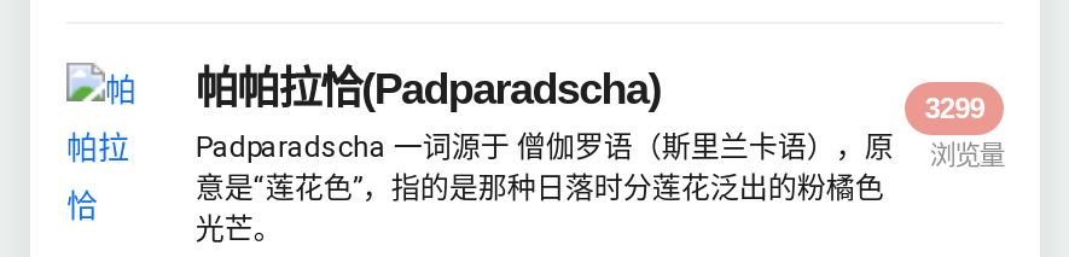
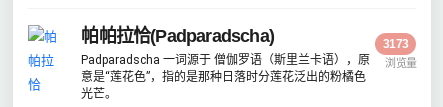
- 3299
+ 3173
